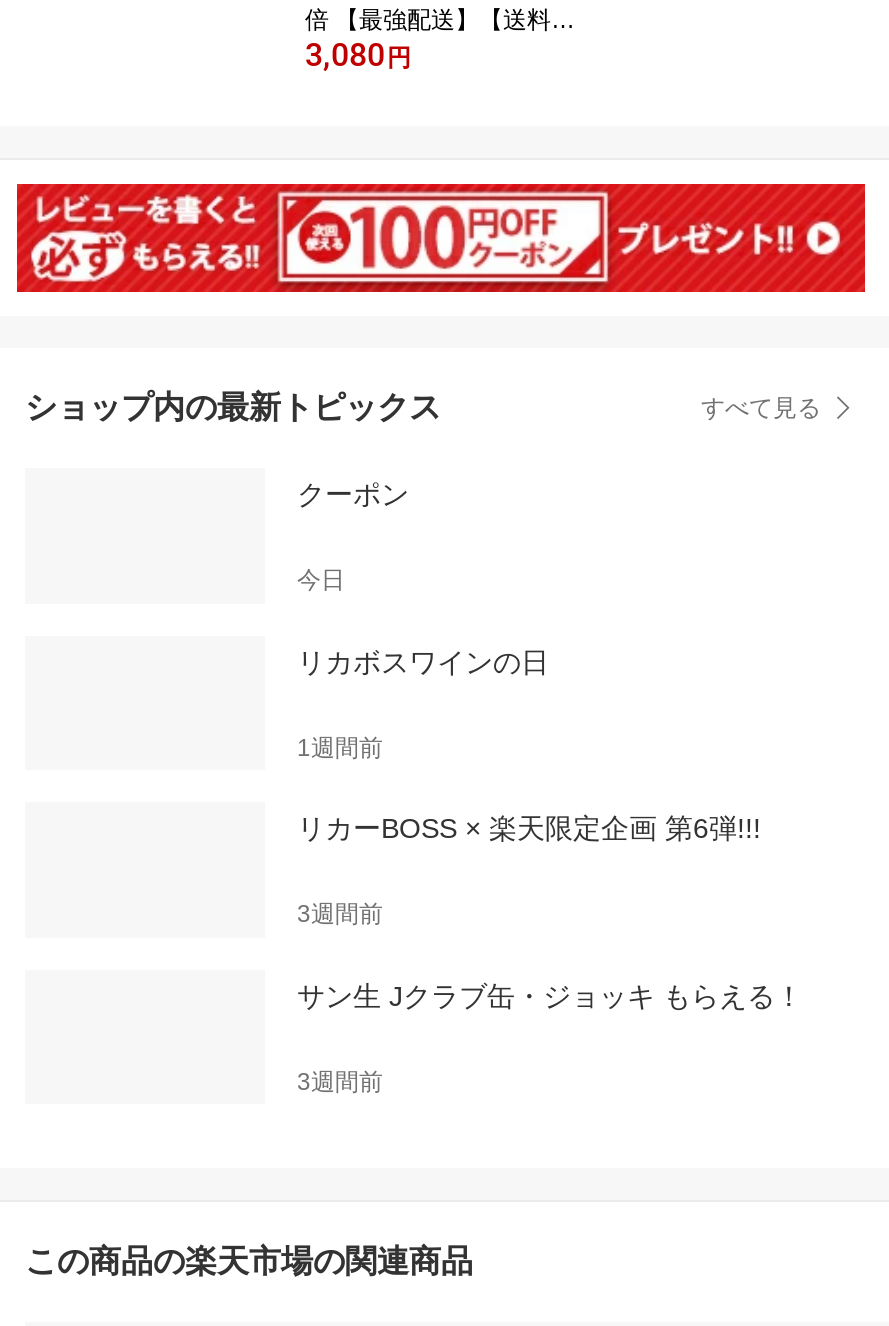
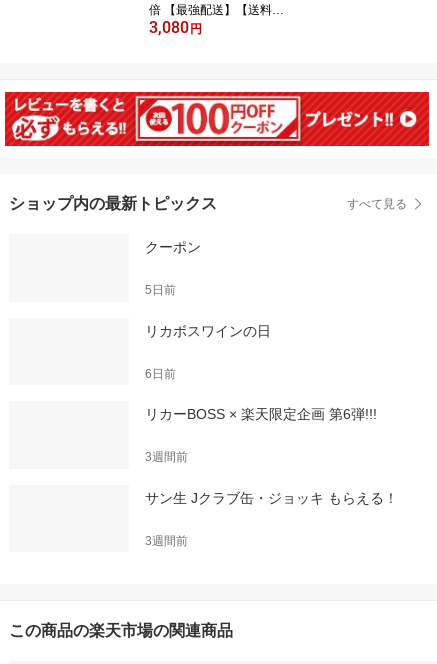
- 今日
+ 5日前

- 1週間前
+ 6日前
